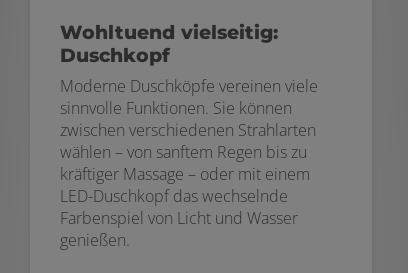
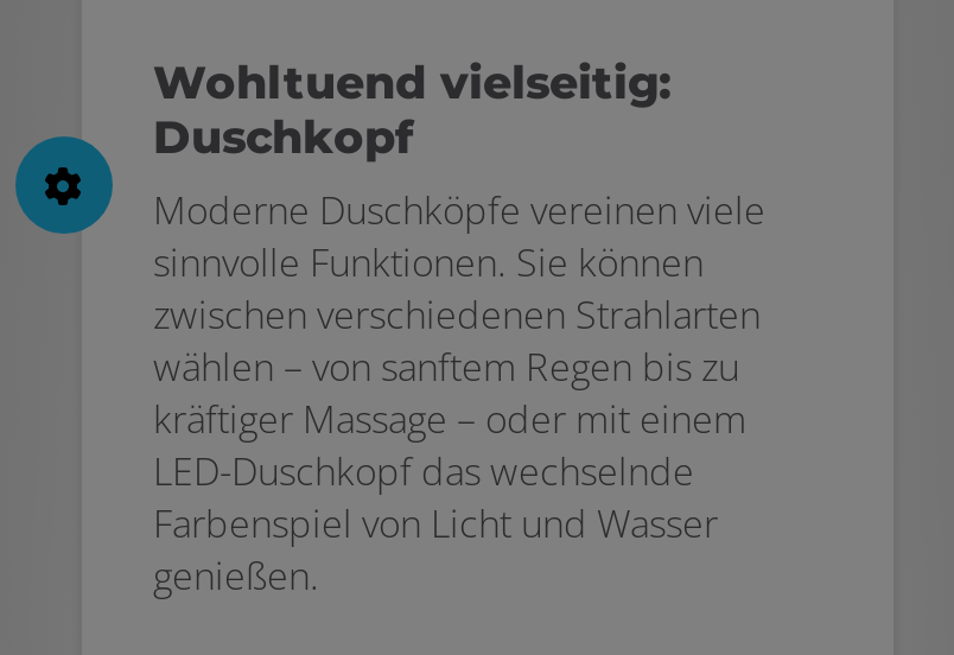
+ [image]
